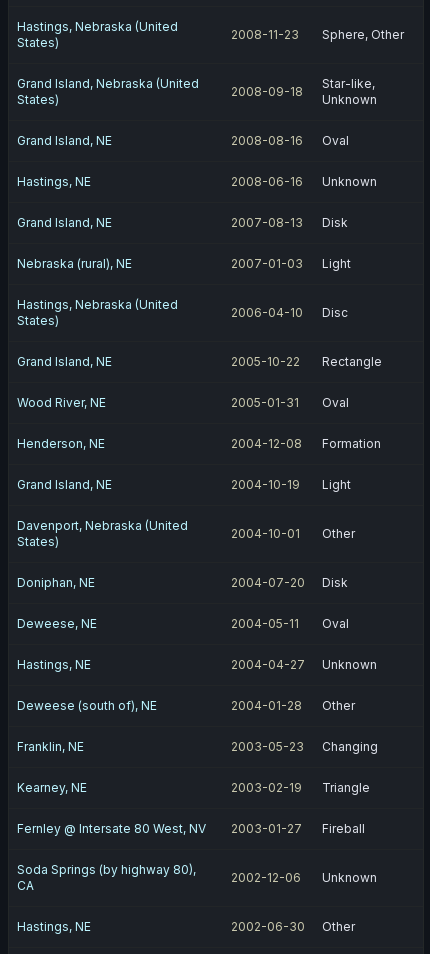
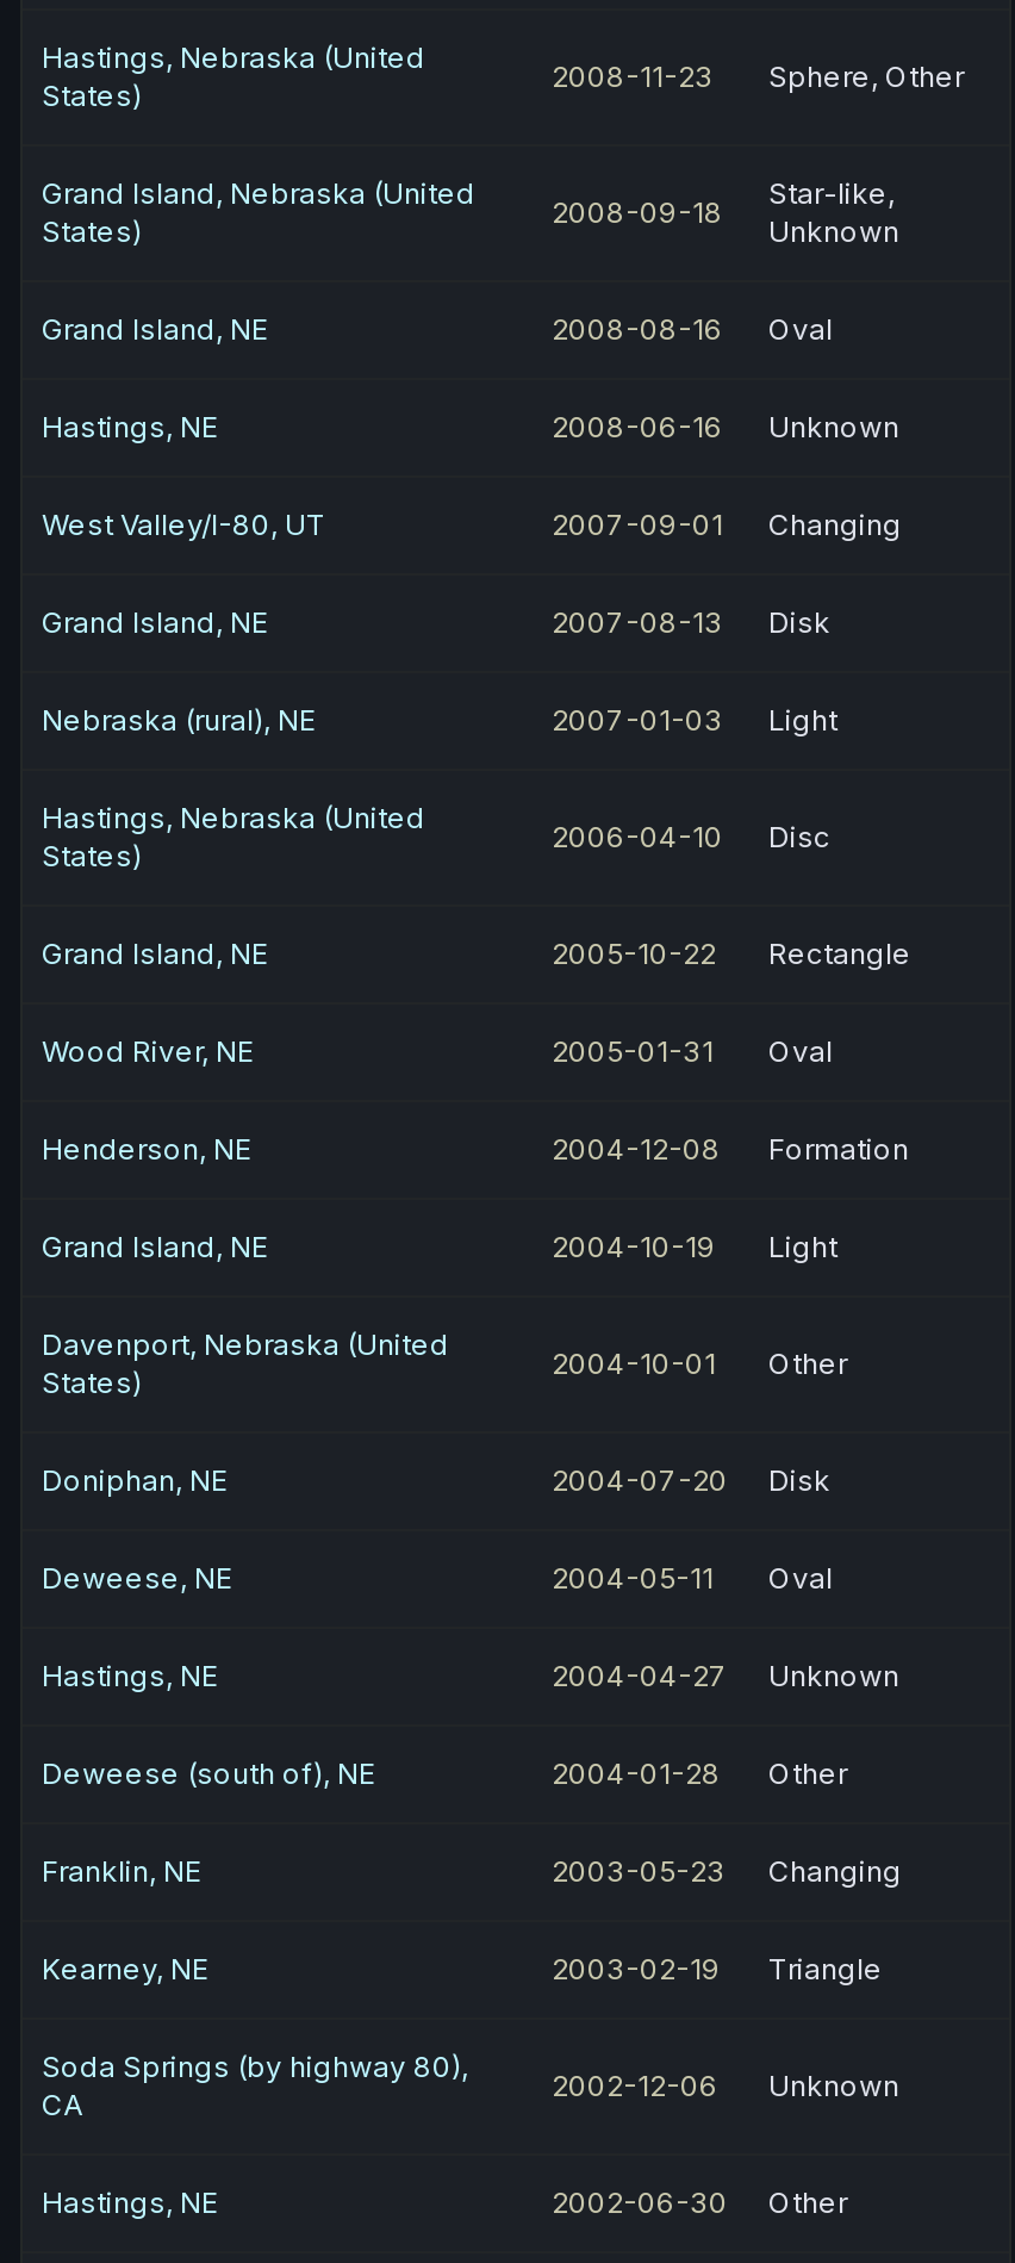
+ West Valley/I-80, UT
+ 2007-09-01
+ Changing

moved down: Grand Island, NE | 2007-08-13 | Disk | ... | 2003-02-19 | Triangle

- Fernley @ Intersate 80 West, NV
- 2003-01-27
- Fireball
